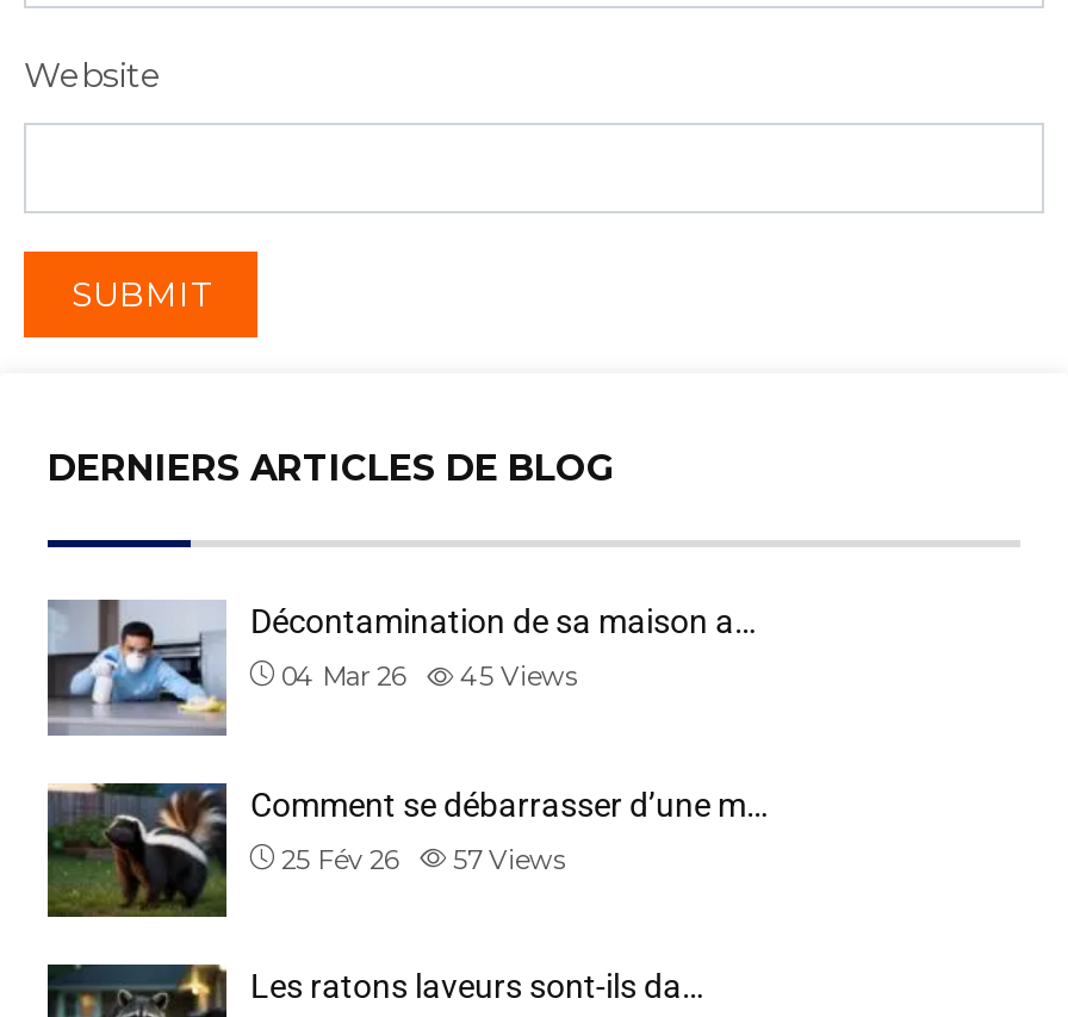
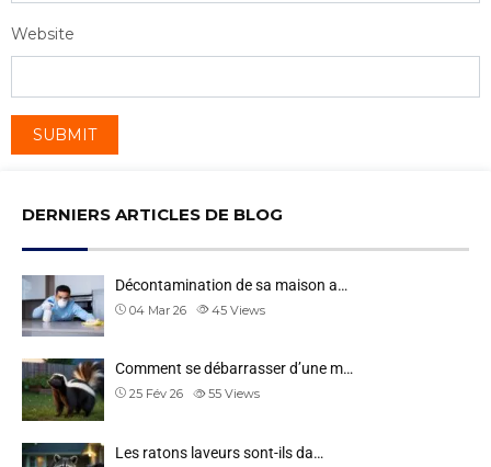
- 25 Fév 26 57 Views
+ 25 Fév 26 55 Views
